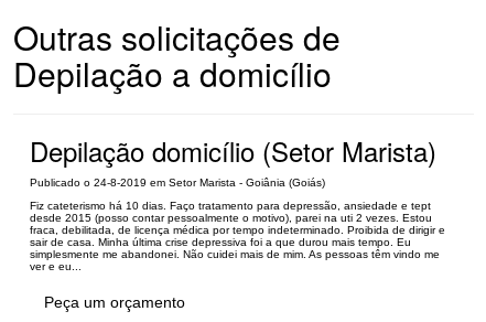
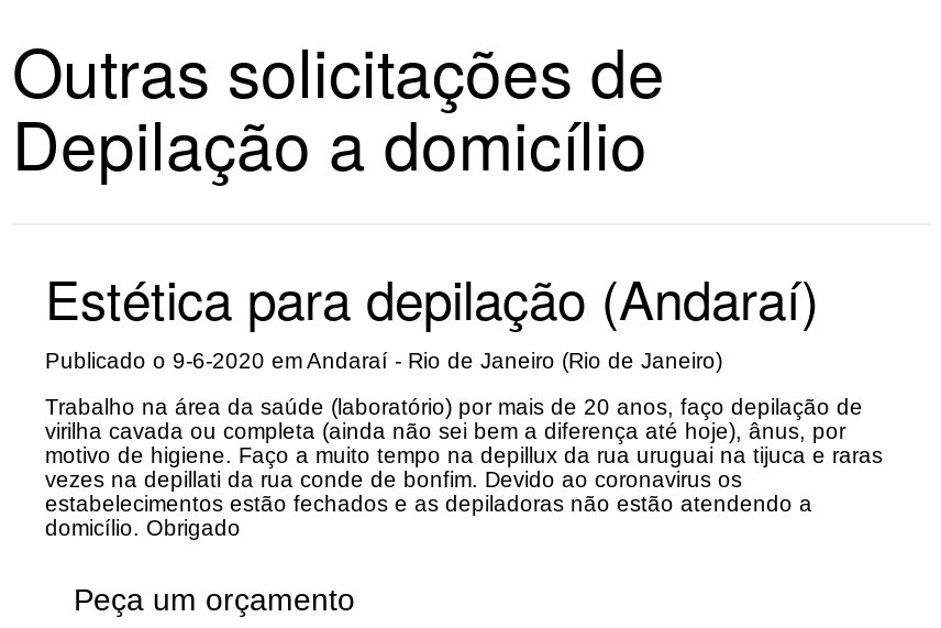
- Depilação domicílio (Setor Marista)
- Publicado o 24-8-2019 em Setor Marista - Goiânia (Goiás)
+ Estética para depilação (Andaraí)
+ Publicado o 9-6-2020 em Andaraí - Rio de Janeiro (Rio de Janeiro)

- Fiz cateterismo há 10 dias. Faço tratamento para depressão, ansiedade e tept
- desde 2015 (posso contar pessoalmente o motivo), parei na uti 2 vezes. Estou
- fraca, debilitada, de licença médica por tempo indeterminado. Proibida de dirigir e
- sair de casa. Minha última crise depressiva foi a que durou mais tempo. Eu
- simplesmente me abandonei. Não cuidei mais de mim. As pessoas têm vindo me
- ver e eu...
+ Trabalho na área da saúde (laboratório) por mais de 20 anos, faço depilação de
+ virilha cavada ou completa (ainda não sei bem a diferença até hoje), ânus, por
+ motivo de higiene. Faço a muito tempo na depillux da rua uruguai na tijuca e raras
+ vezes na depillati da rua conde de bonfim. Devido ao coronavirus os
+ estabelecimentos estão fechados e as depiladoras não estão atendendo a
+ domicílio. Obrigado
